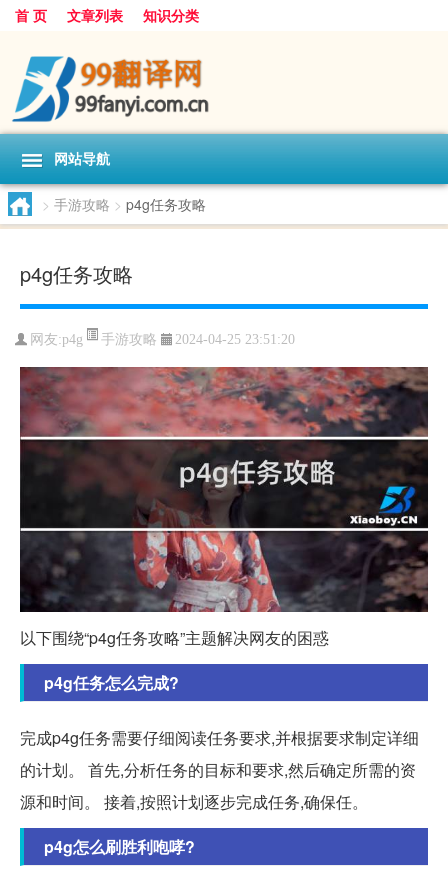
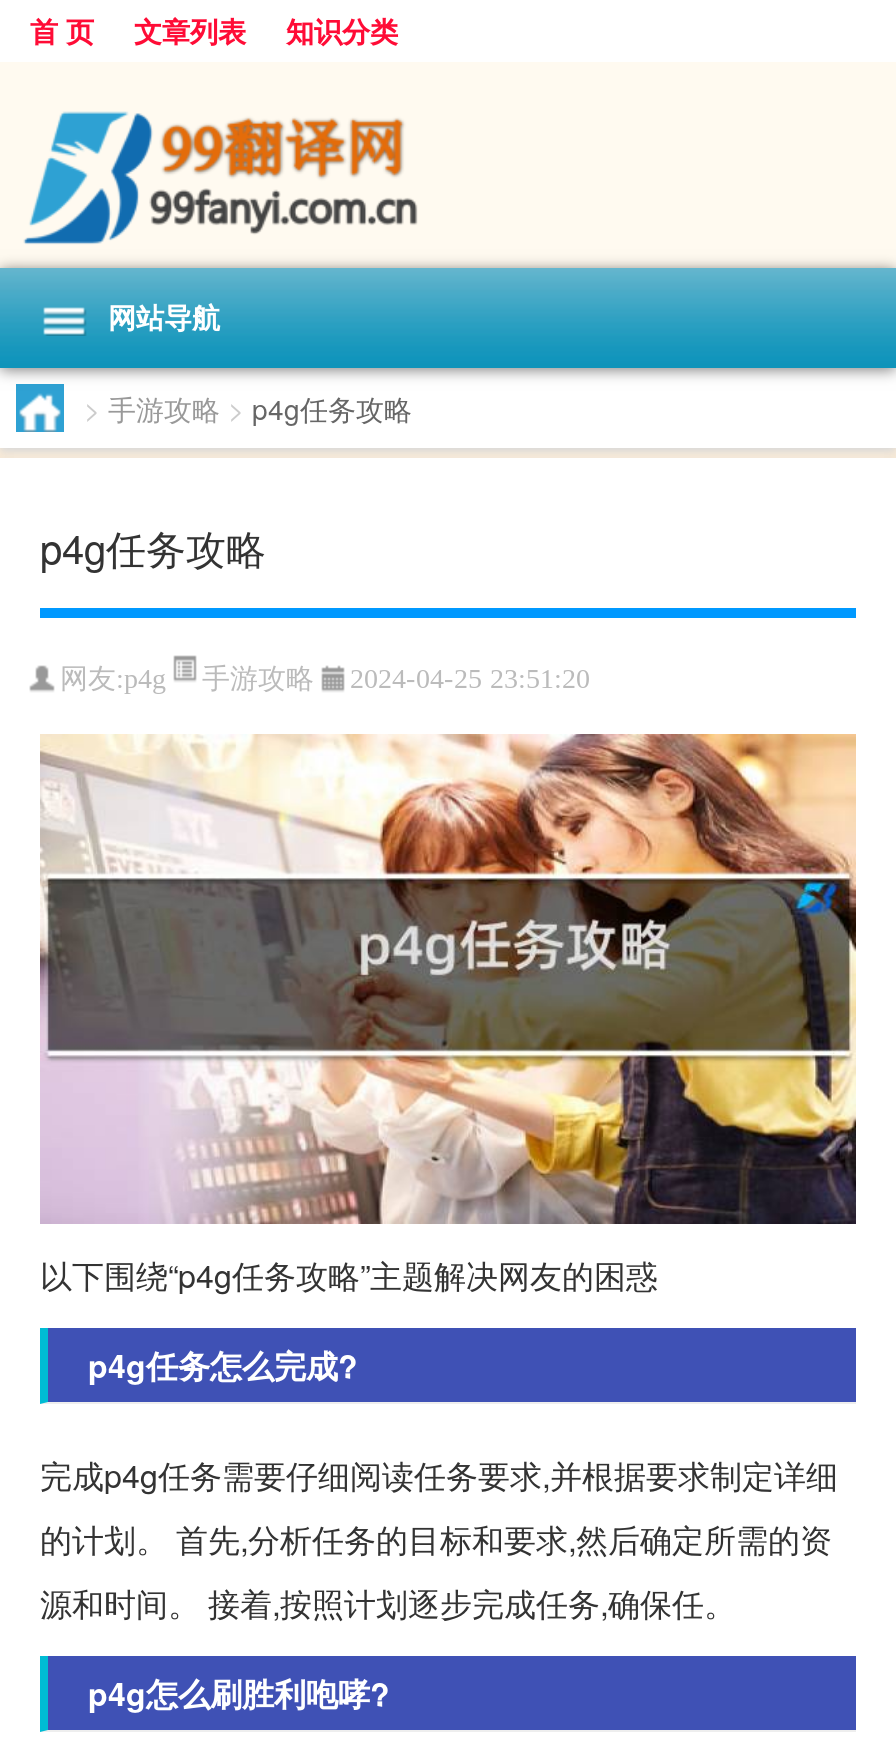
- [image]
+ [image]
